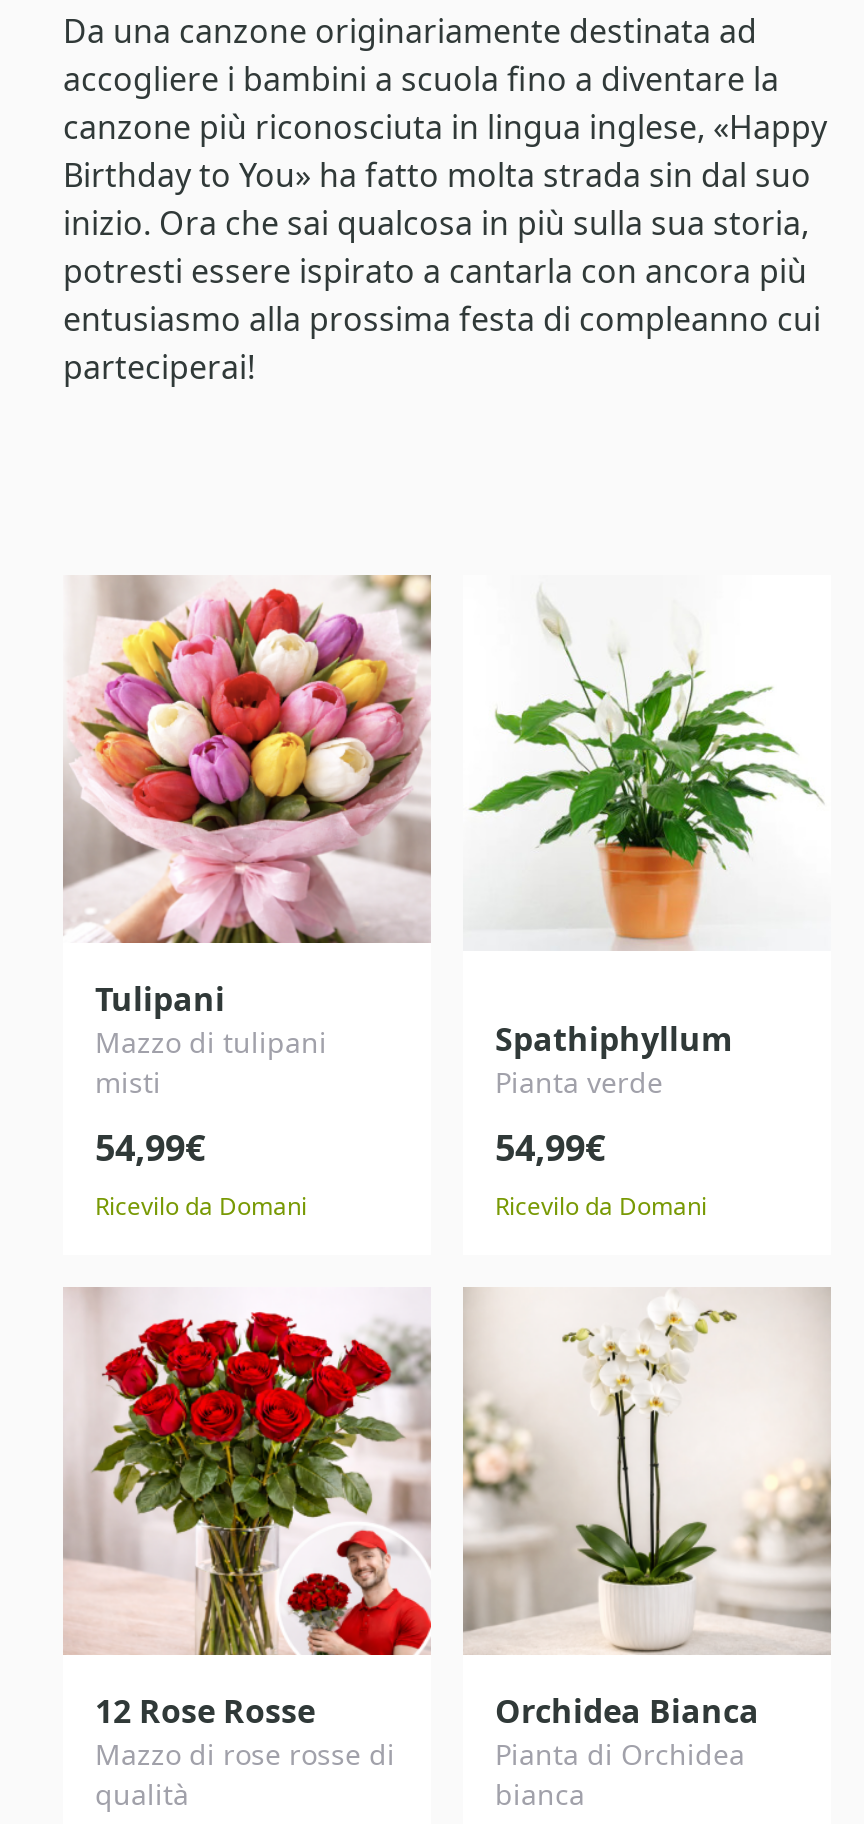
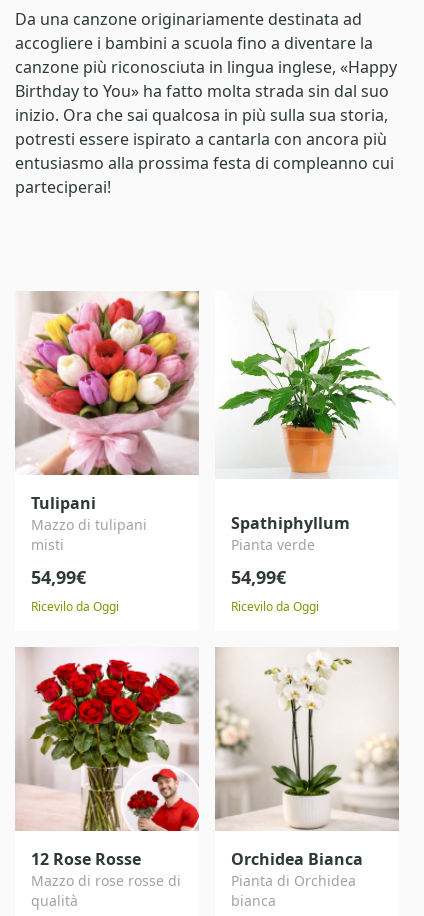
- Ricevilo da Domani
+ Ricevilo da Oggi

- Ricevilo da Domani
+ Ricevilo da Oggi
